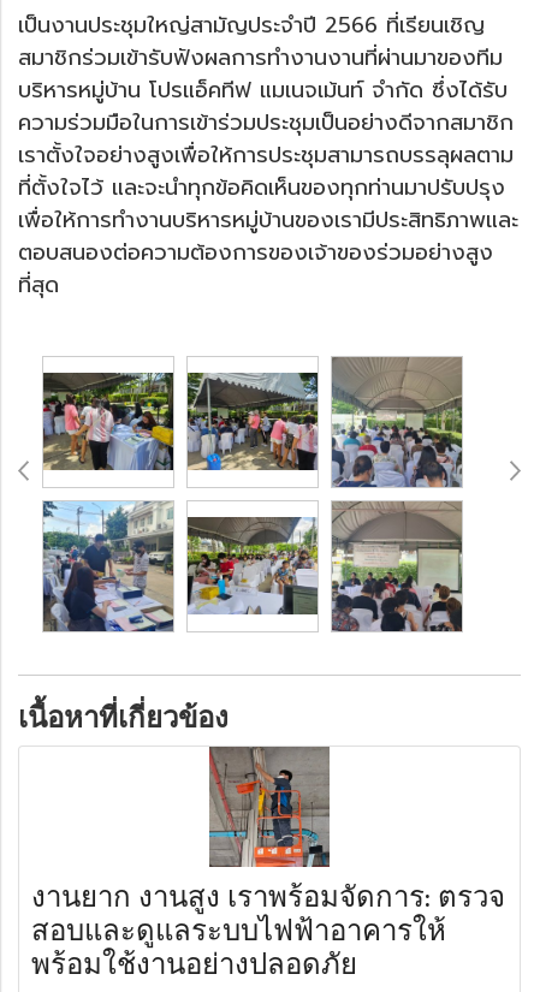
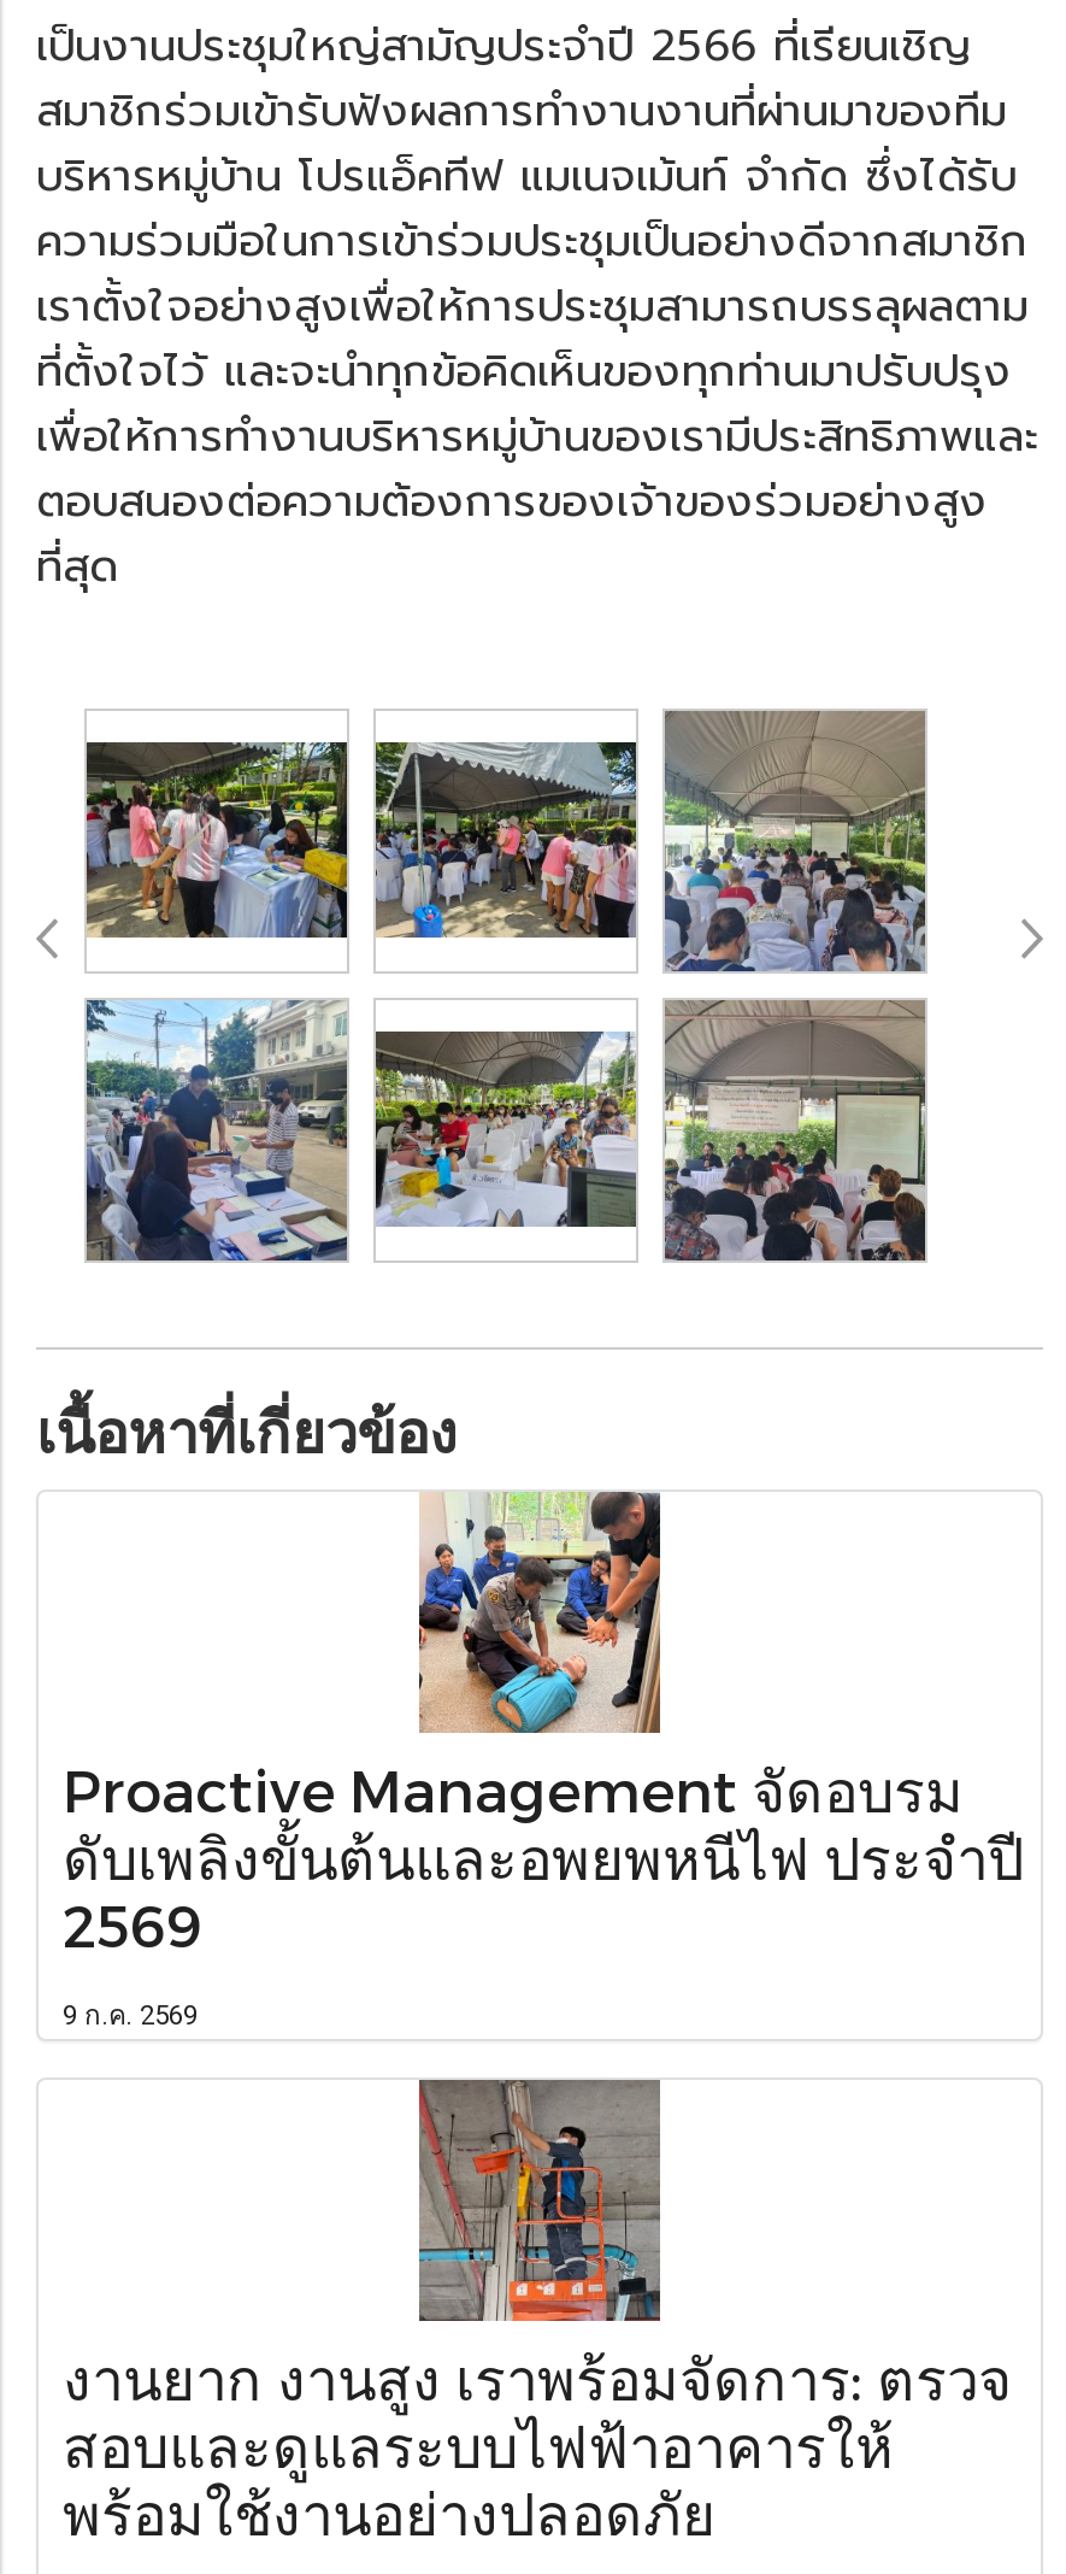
+ [image]
+ Proactive Management จัดอบรม
+ ดับเพลิงขั้นต้นและอพยพหนีไฟ ประจำปี
+ 2569
+ 9 ก.ค. 2569
